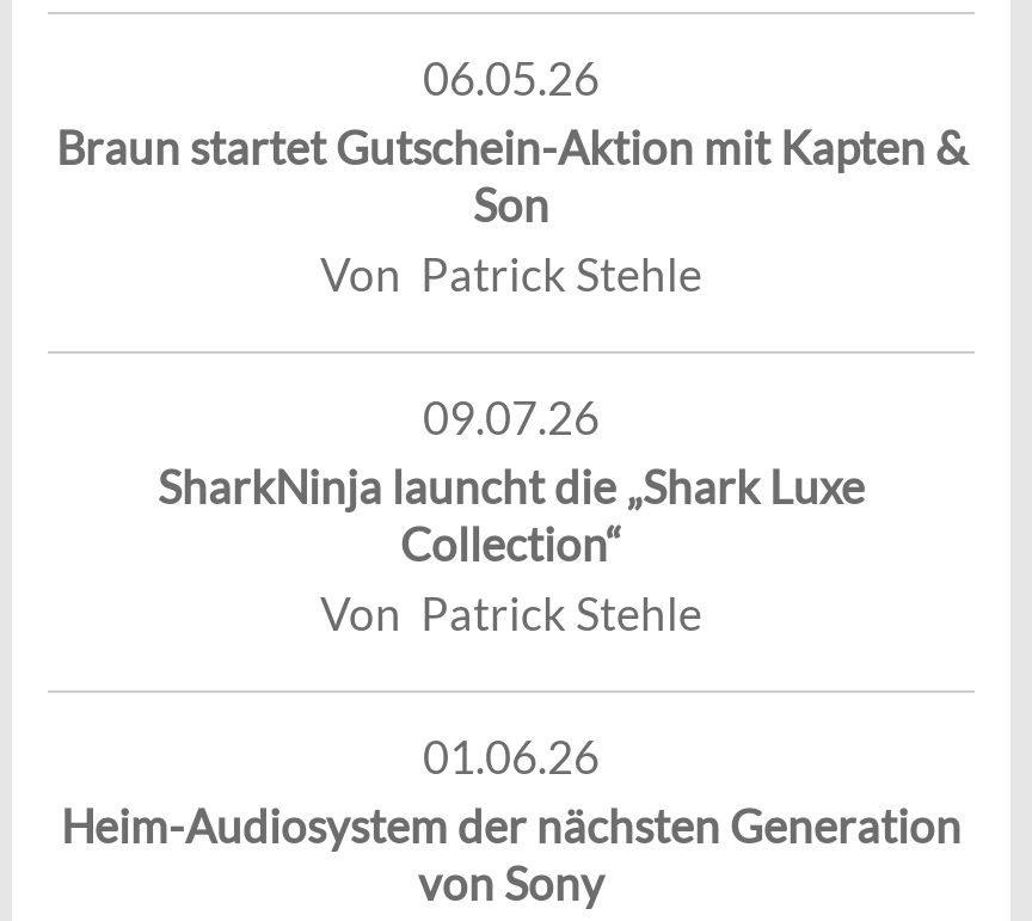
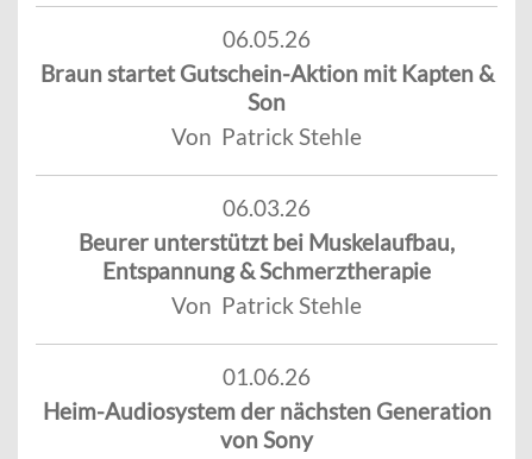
- 09.07.26
- SharkNinja launcht die „Shark Luxe
- Collection“
+ 06.03.26
+ Beurer unterstützt bei Muskelaufbau,
+ Entspannung & Schmerztherapie
